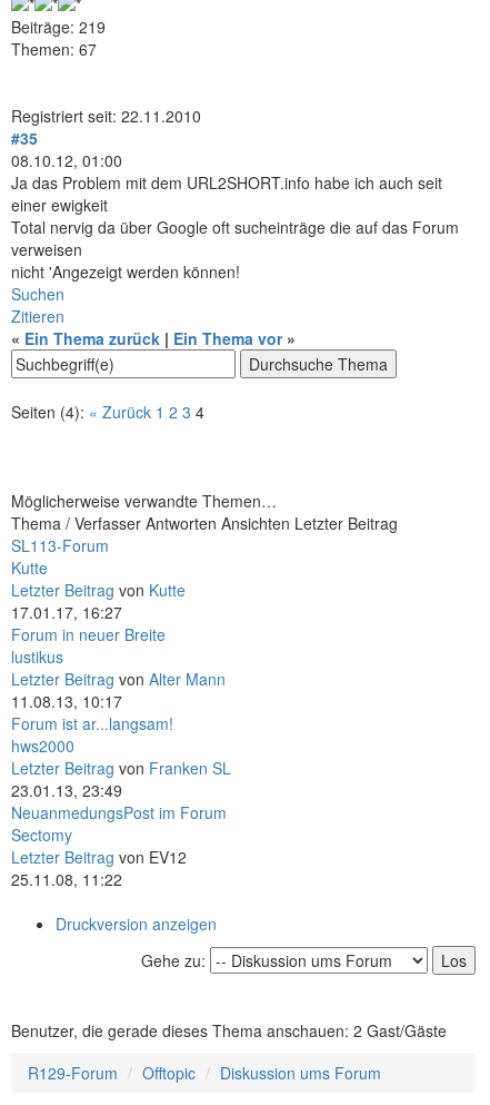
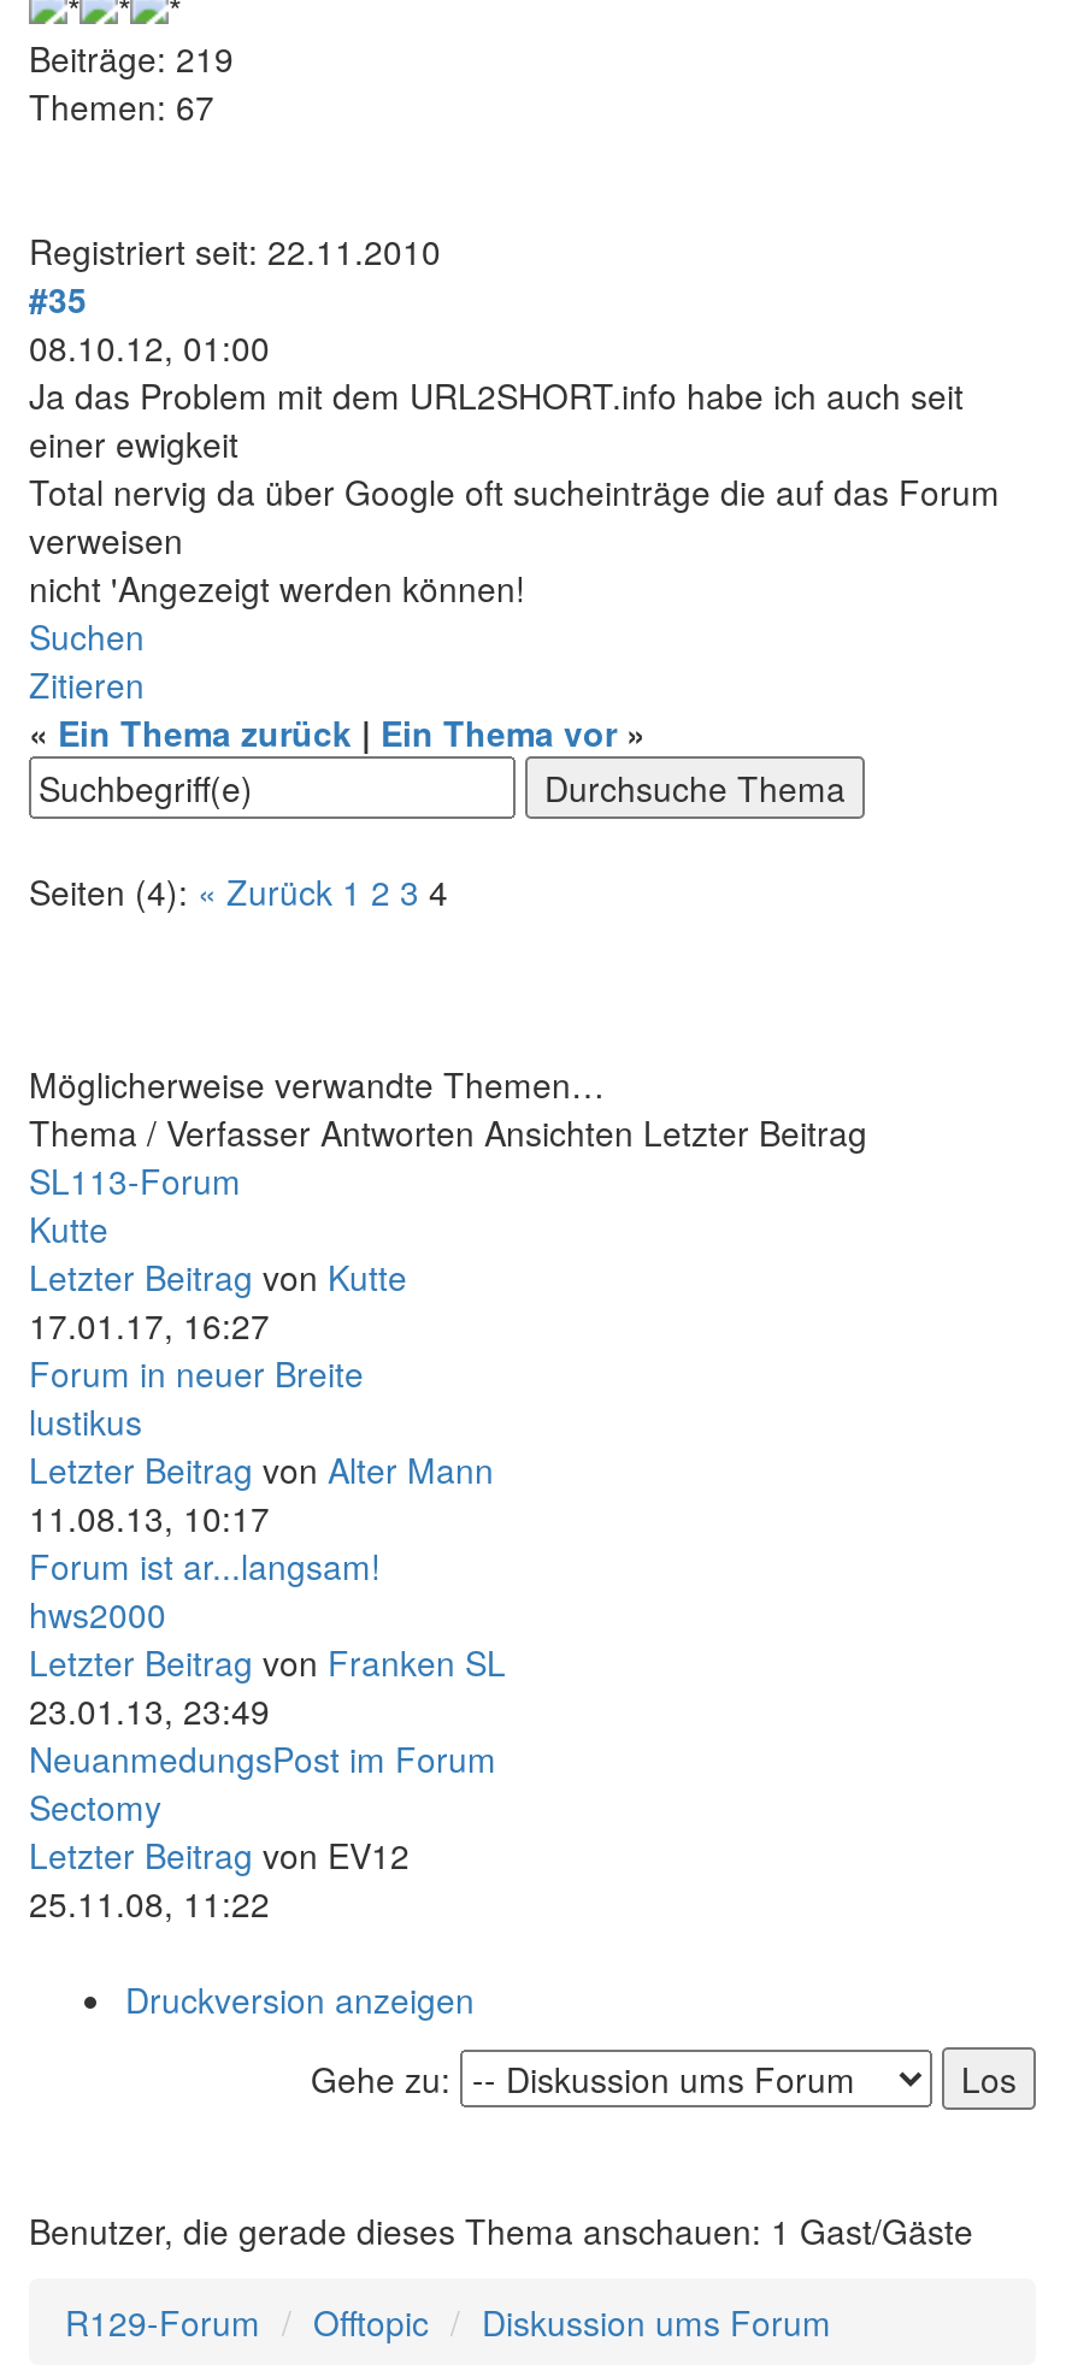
- Benutzer, die gerade dieses Thema anschauen: 2 Gast/Gäste
+ Benutzer, die gerade dieses Thema anschauen: 1 Gast/Gäste
